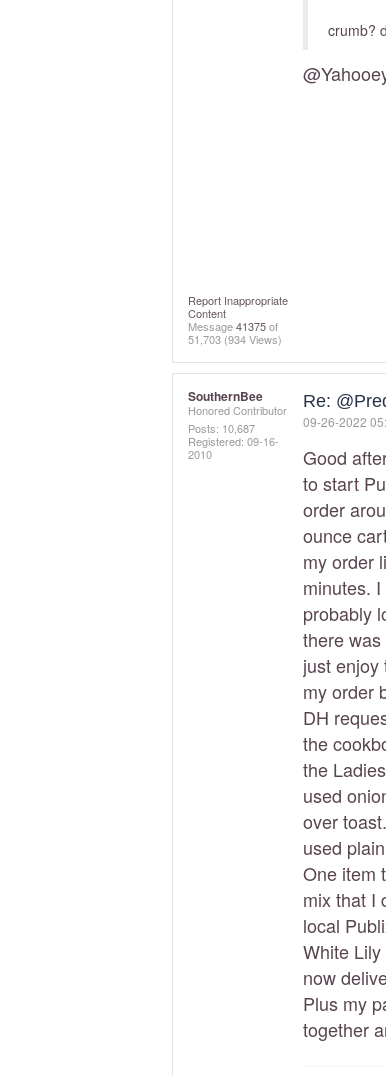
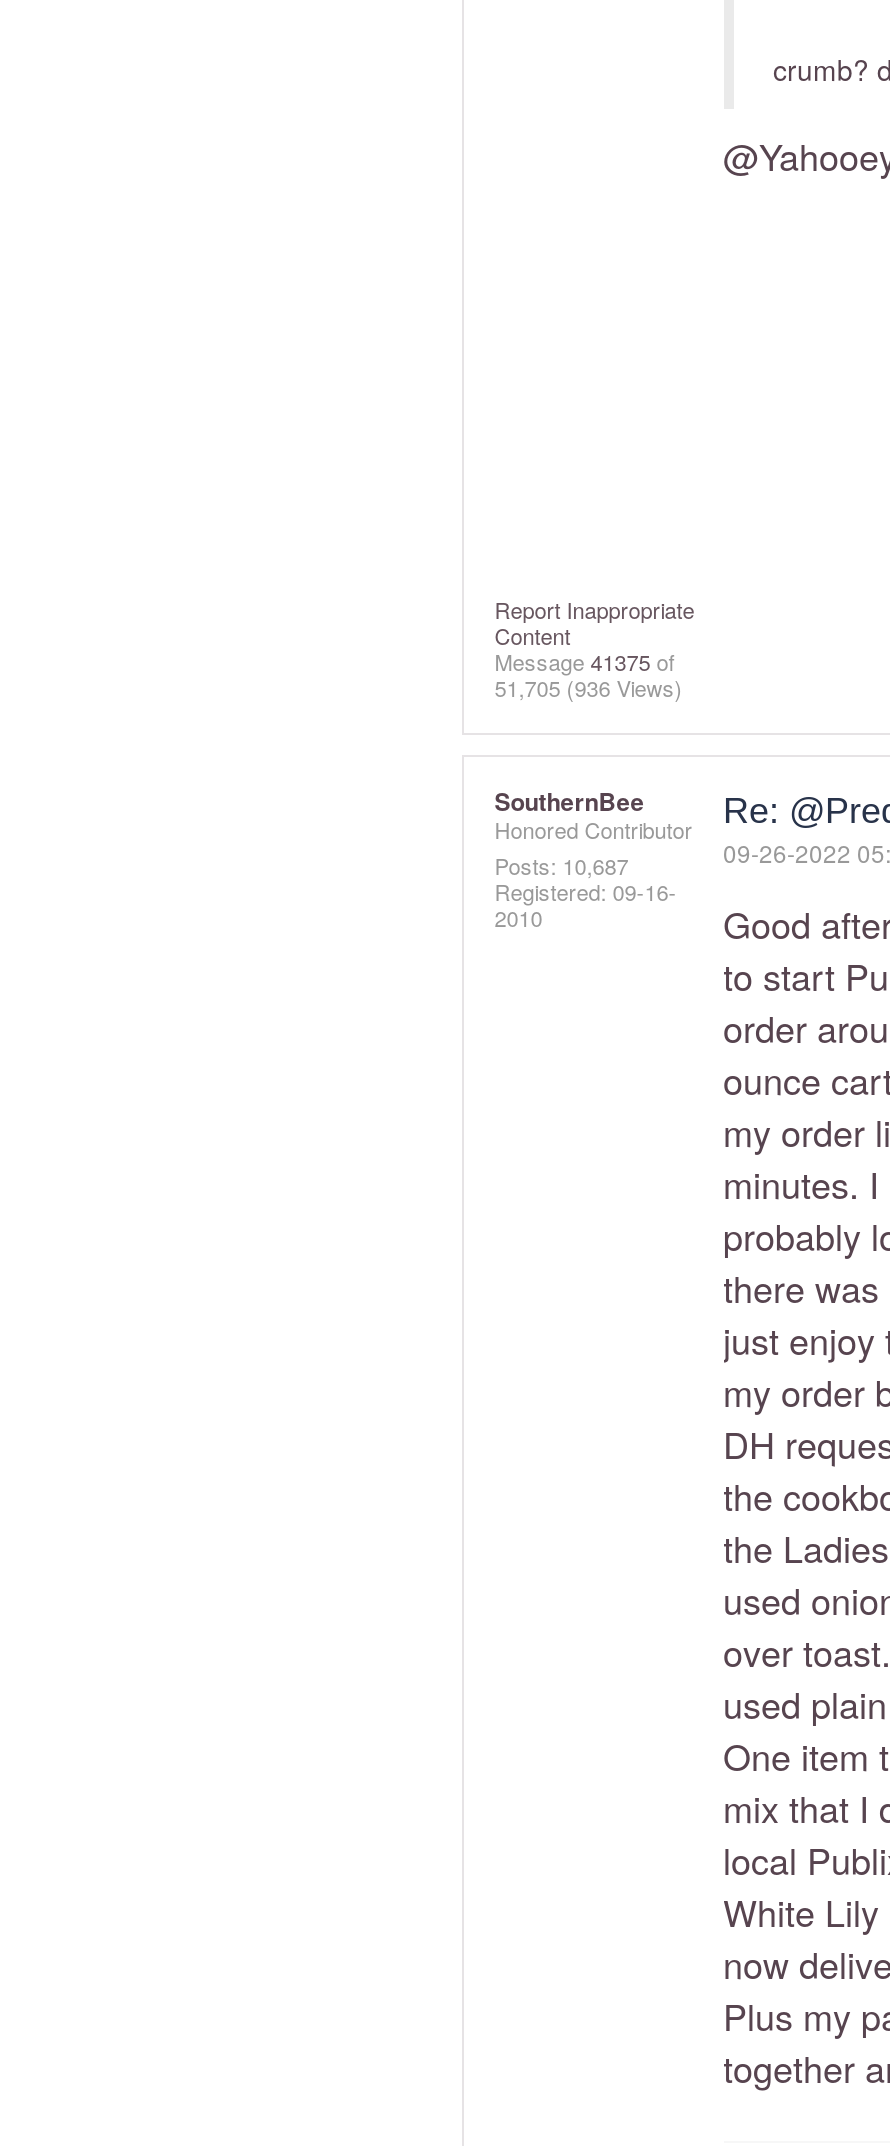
- 51,703(934 Views)
+ 51,705(936 Views)
